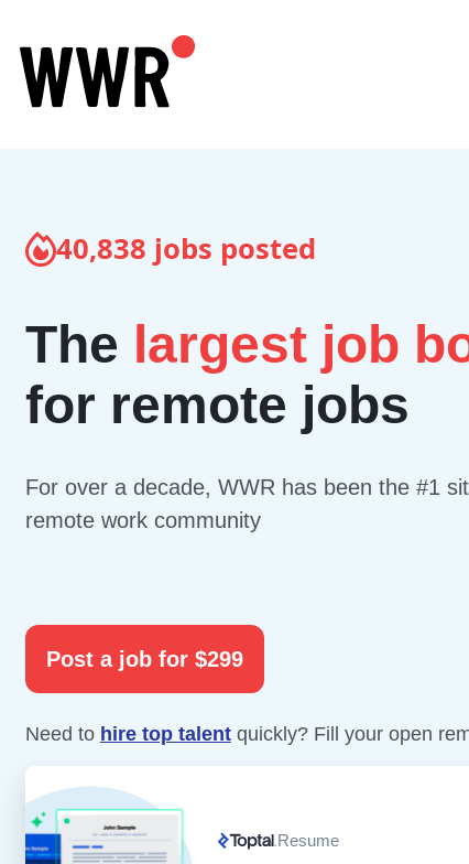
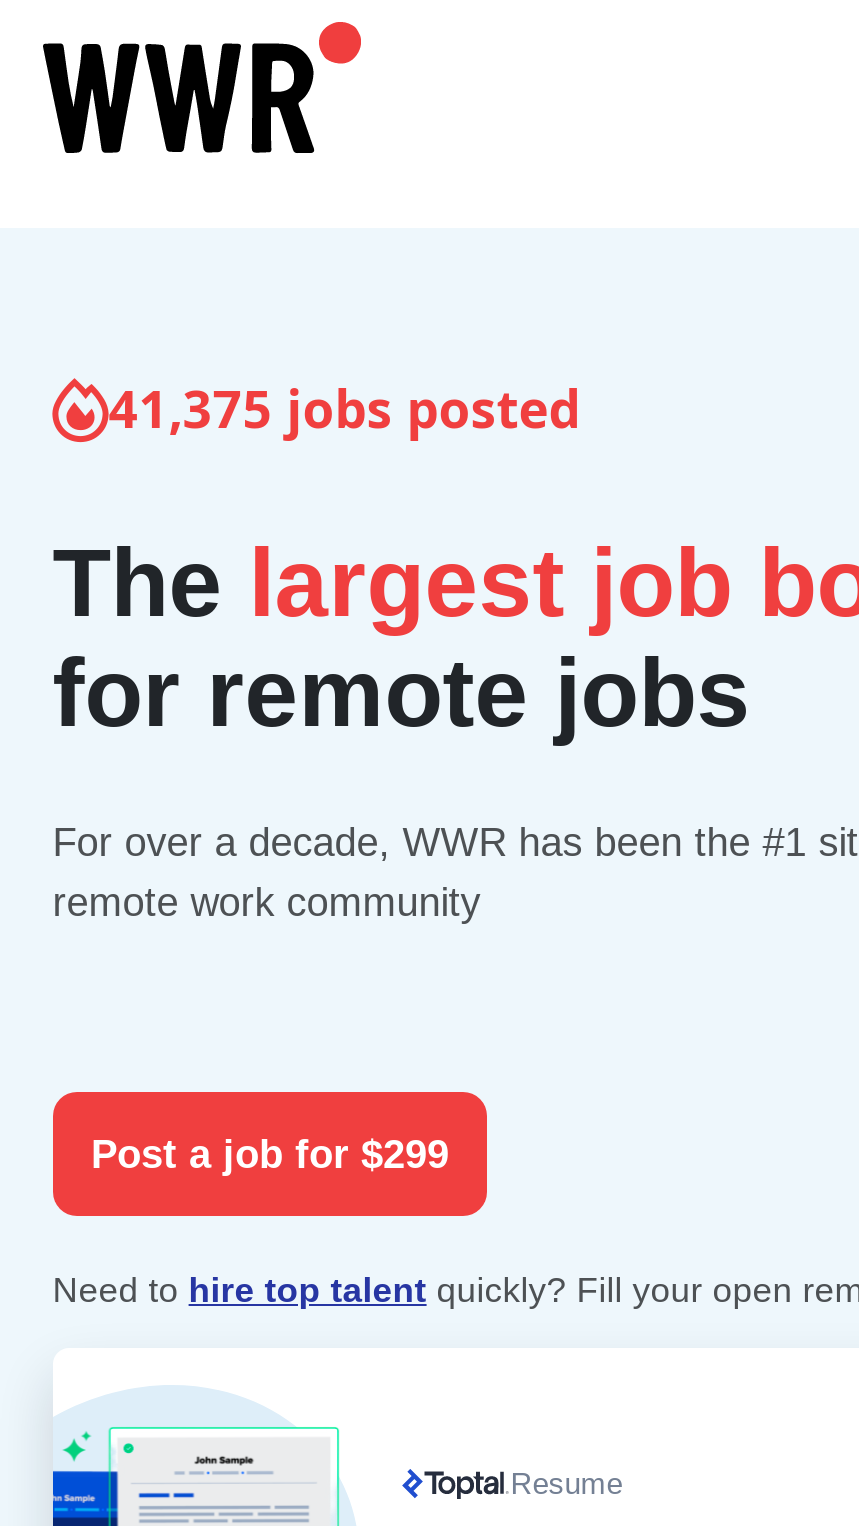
- 40,838 jobs posted
+ 41,375 jobs posted
